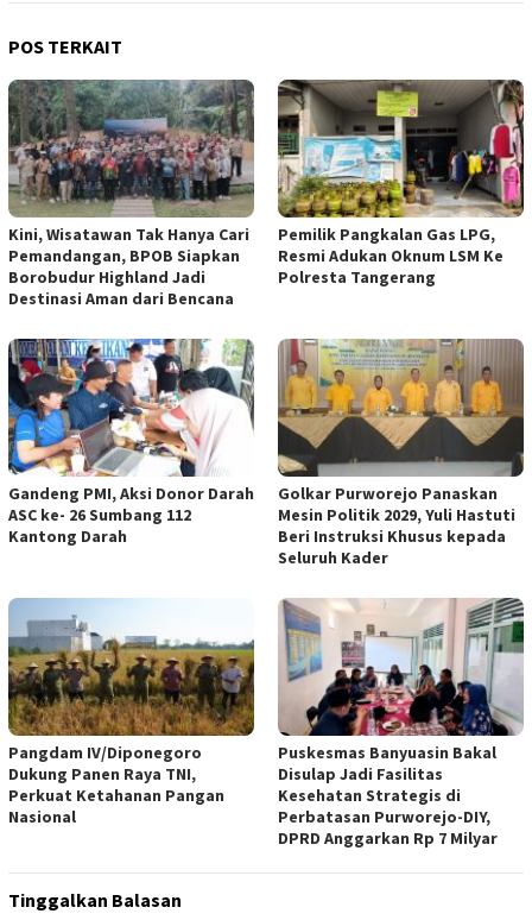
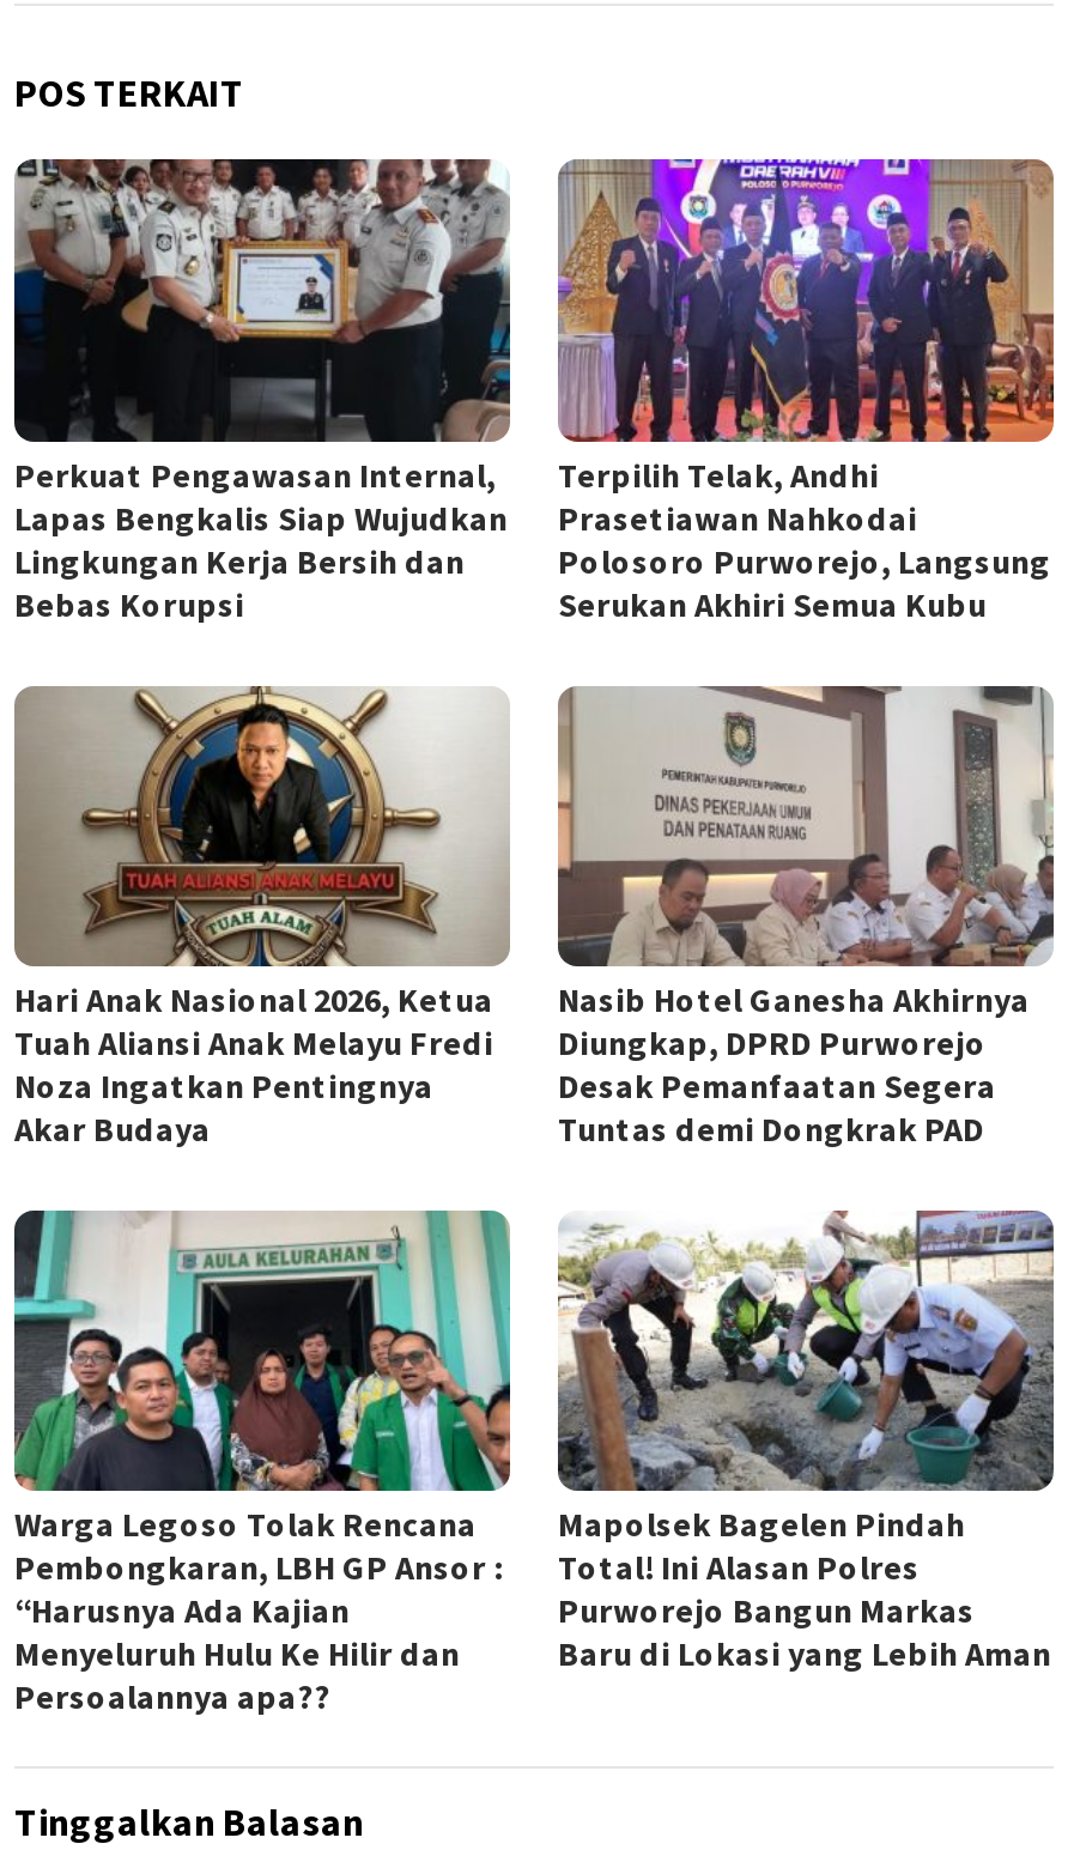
- [image]
- Kini, Wisatawan Tak Hanya Cari
- Pemandangan, BPOB Siapkan
- Borobudur Highland Jadi
- Destinasi Aman dari Bencana
+ [image]
+ Perkuat Pengawasan Internal,
+ Lapas Bengkalis Siap Wujudkan
+ Lingkungan Kerja Bersih dan
+ Bebas Korupsi

- [image]
- Pemilik Pangkalan Gas LPG,
- Resmi Adukan Oknum LSM Ke
- Polresta Tangerang
+ [image]
+ Terpilih Telak, Andhi
+ Prasetiawan Nahkodai
+ Polosoro Purworejo, Langsung
+ Serukan Akhiri Semua Kubu

- [image]
- Gandeng PMI, Aksi Donor Darah
- ASC ke- 26 Sumbang 112
- Kantong Darah
+ [image]
+ Hari Anak Nasional 2026, Ketua
+ Tuah Aliansi Anak Melayu Fredi
+ Noza Ingatkan Pentingnya
+ Akar Budaya

- [image]
- Golkar Purworejo Panaskan
- Mesin Politik 2029, Yuli Hastuti
- Beri Instruksi Khusus kepada
- Seluruh Kader
+ [image]
+ Nasib Hotel Ganesha Akhirnya
+ Diungkap, DPRD Purworejo
+ Desak Pemanfaatan Segera
+ Tuntas demi Dongkrak PAD

- [image]
- Pangdam IV/Diponegoro
- Dukung Panen Raya TNI,
- Perkuat Ketahanan Pangan
- Nasional
+ [image]
+ Warga Legoso Tolak Rencana
+ Pembongkaran, LBH GP Ansor :
+ “Harusnya Ada Kajian
+ Menyeluruh Hulu Ke Hilir dan
+ Persoalannya apa??

- [image]
- Puskesmas Banyuasin Bakal
- Disulap Jadi Fasilitas
- Kesehatan Strategis di
- Perbatasan Purworejo-DIY,
- DPRD Anggarkan Rp 7 Milyar
+ [image]
+ Mapolsek Bagelen Pindah
+ Total! Ini Alasan Polres
+ Purworejo Bangun Markas
+ Baru di Lokasi yang Lebih Aman
